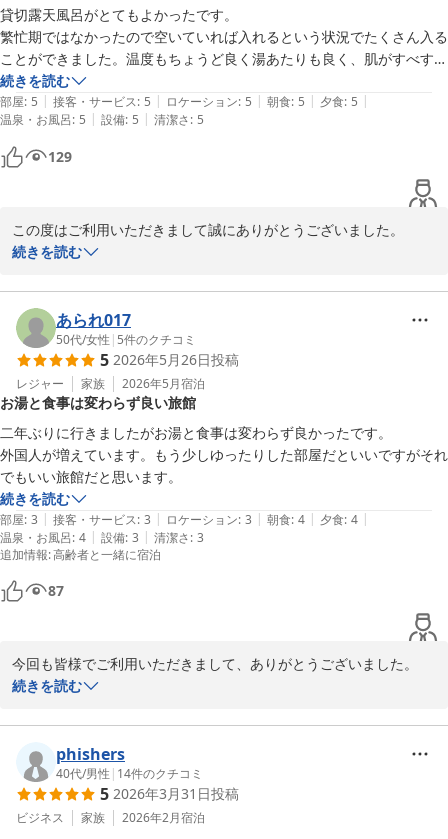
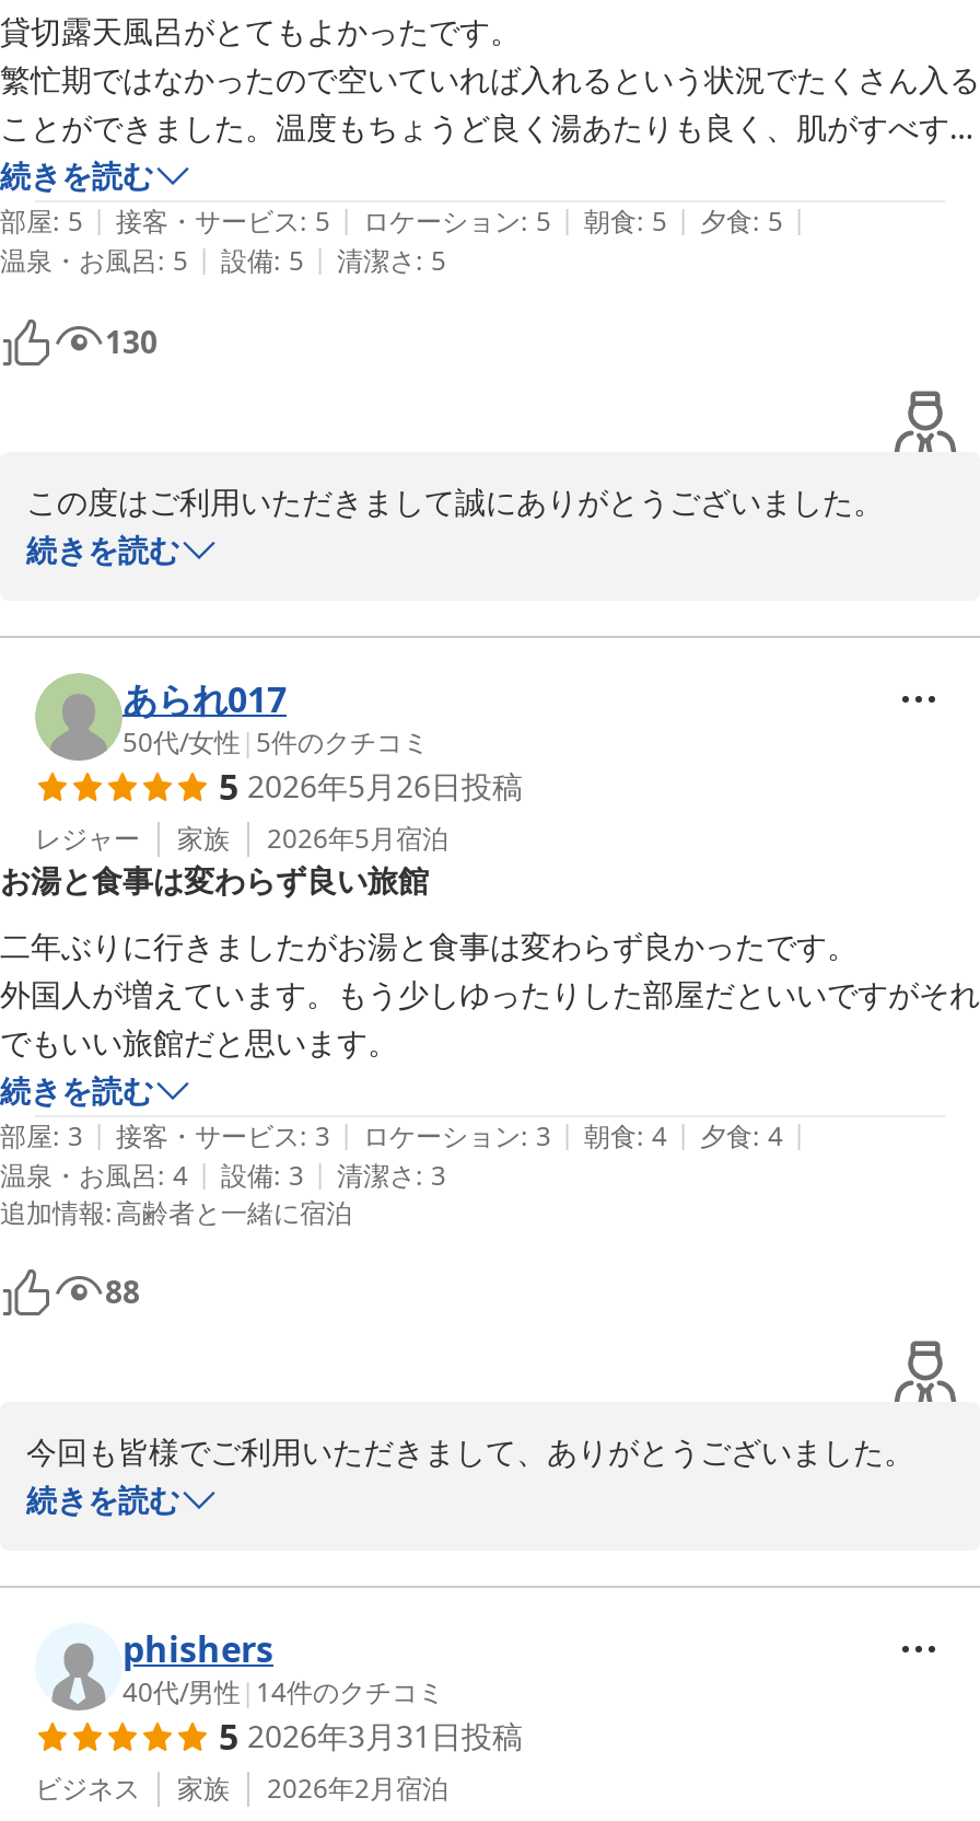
- 129
+ 130

- 87
+ 88
